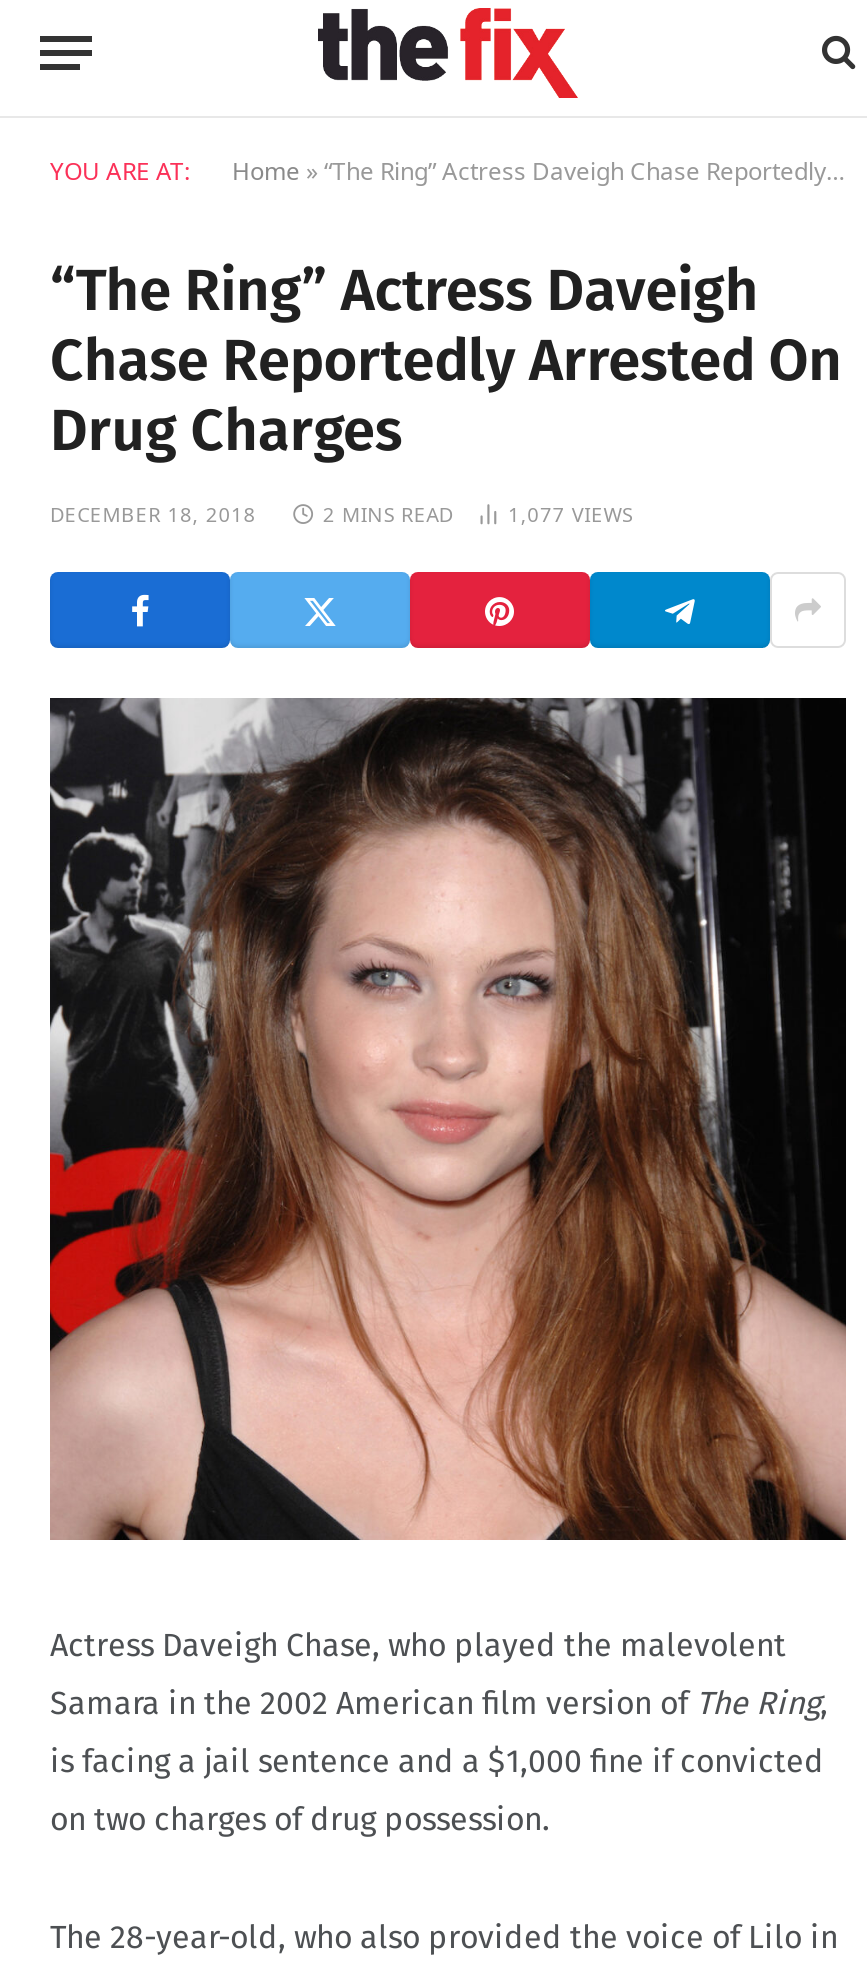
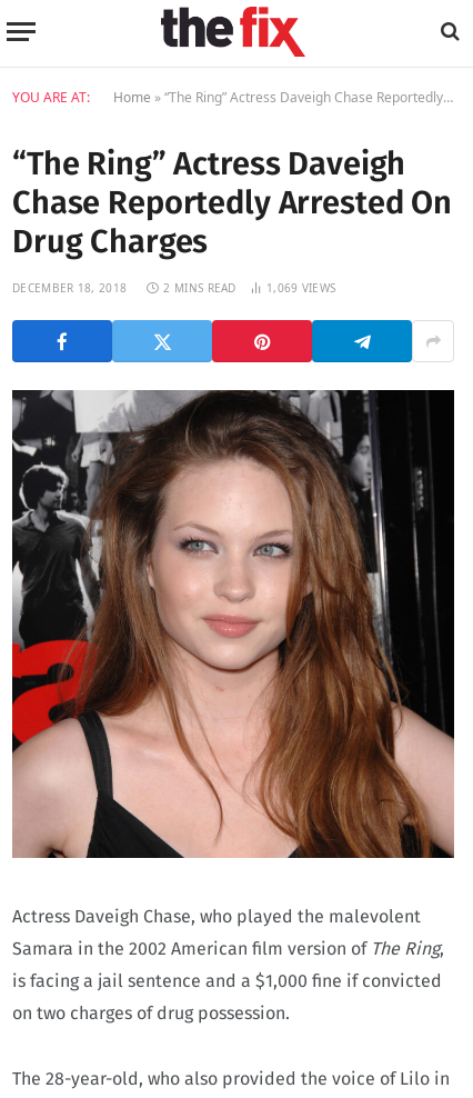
- 2 MINS READ 1,077 VIEWS
+ 2 MINS READ 1,069 VIEWS
